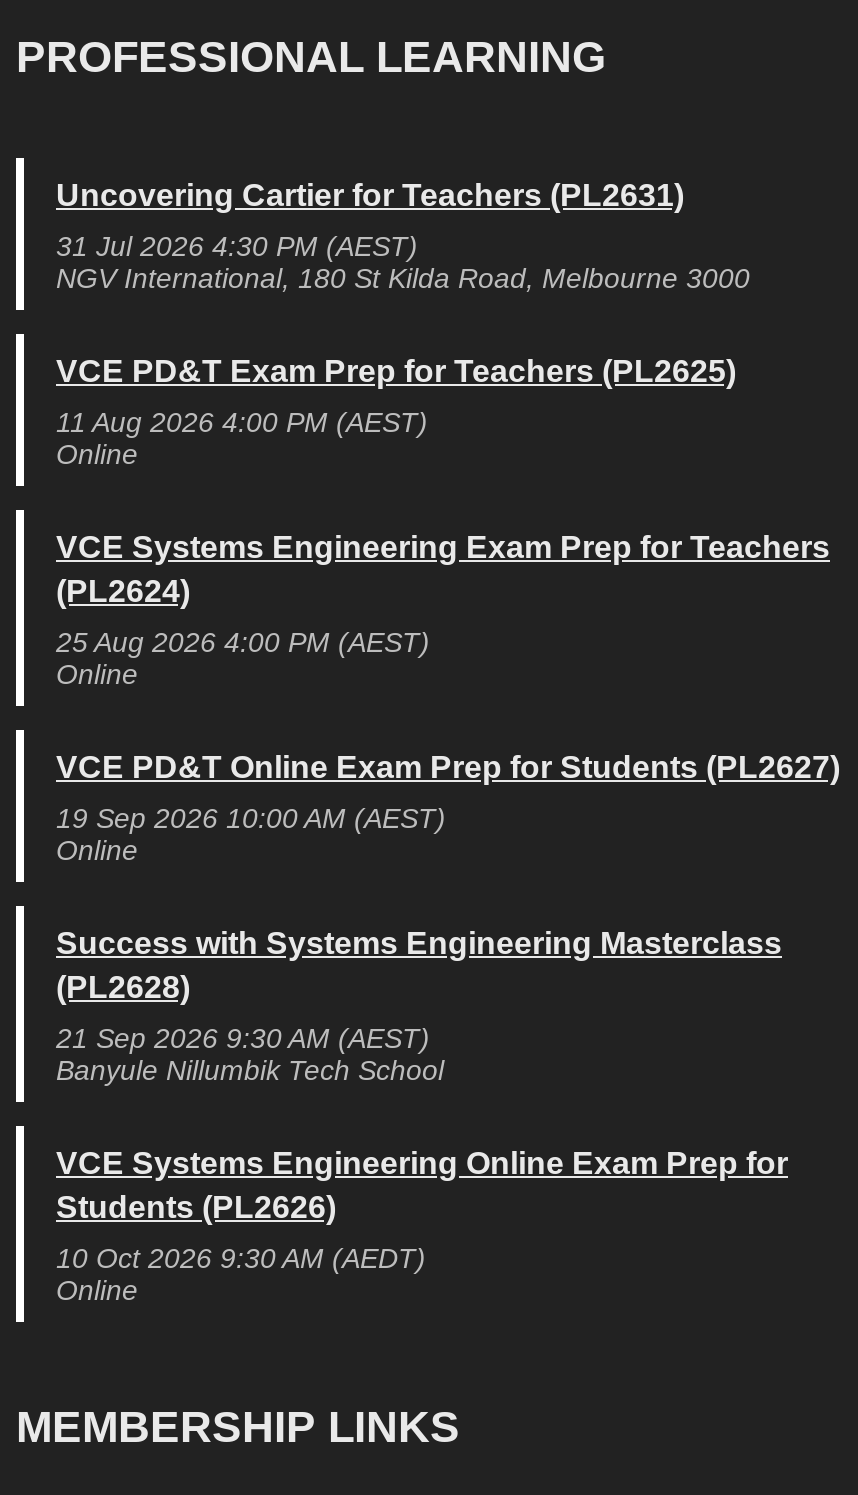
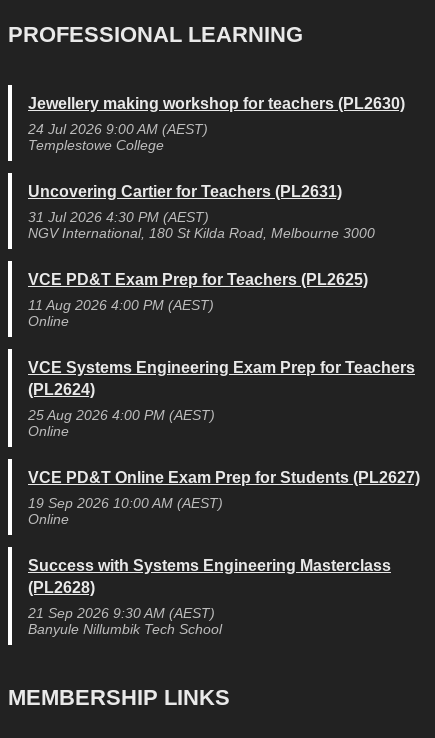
+ Jewellery making workshop for teachers (PL2630)
+ 24 Jul 2026 9:00 AM (AEST)
+ Templestowe College

moved down: Uncovering Cartier for Teachers (PL2631) | 31 Jul 2026 4:30 PM (AEST) | NGV International, 180 St Kilda Road, Melbourne 3000 | ... | 21 Sep 2026 9:30 AM (AEST) | Banyule Nillumbik Tech School

- VCE Systems Engineering Online Exam Prep for
- Students (PL2626)
- 10 Oct 2026 9:30 AM (AEDT)
- Online
